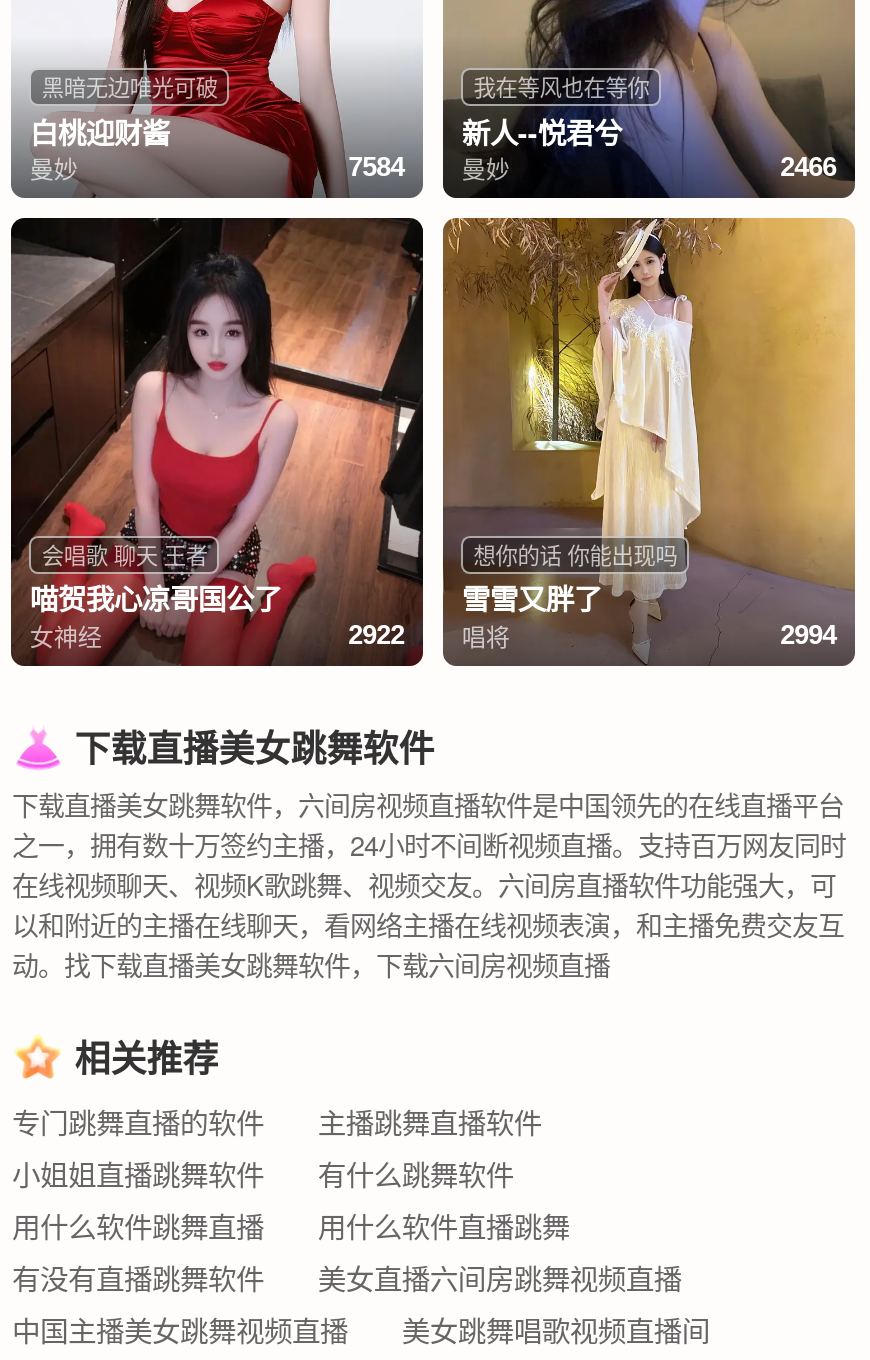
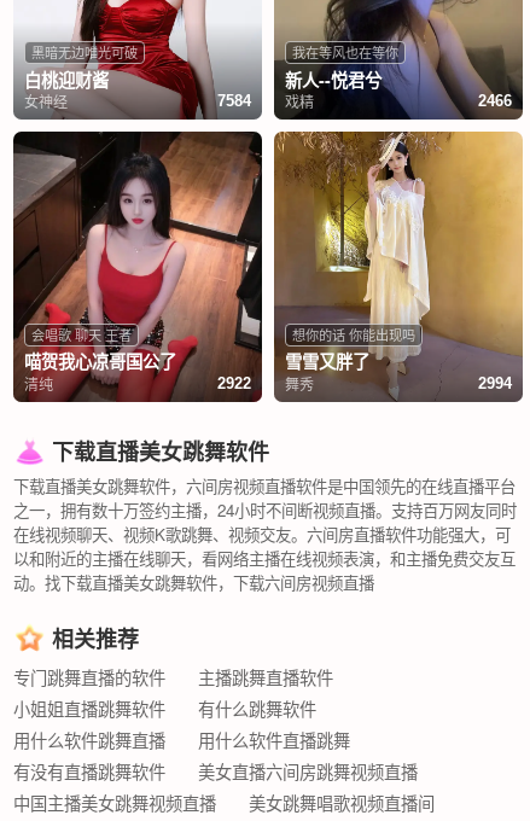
- 曼妙

- 曼妙
+ 戏精

moved up: 女神经

+ 清纯

- 唱将
+ 舞秀
